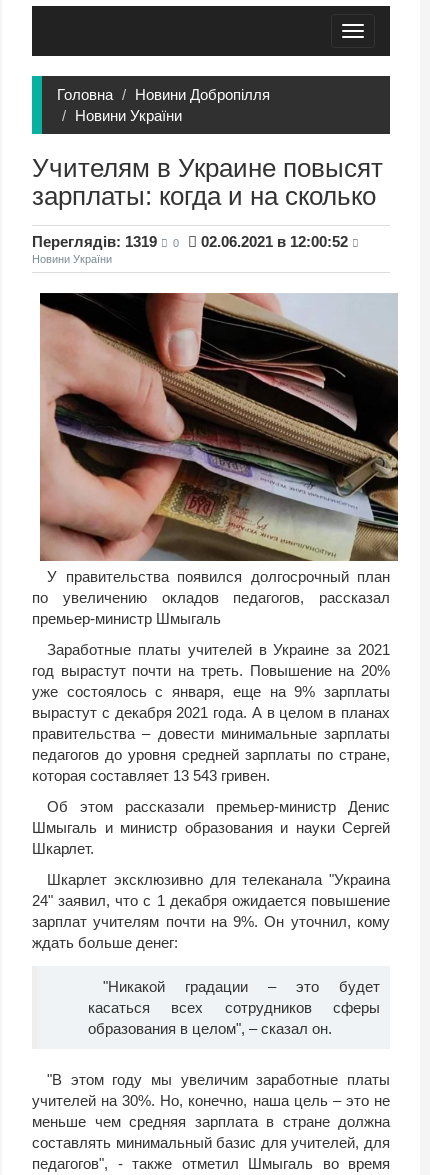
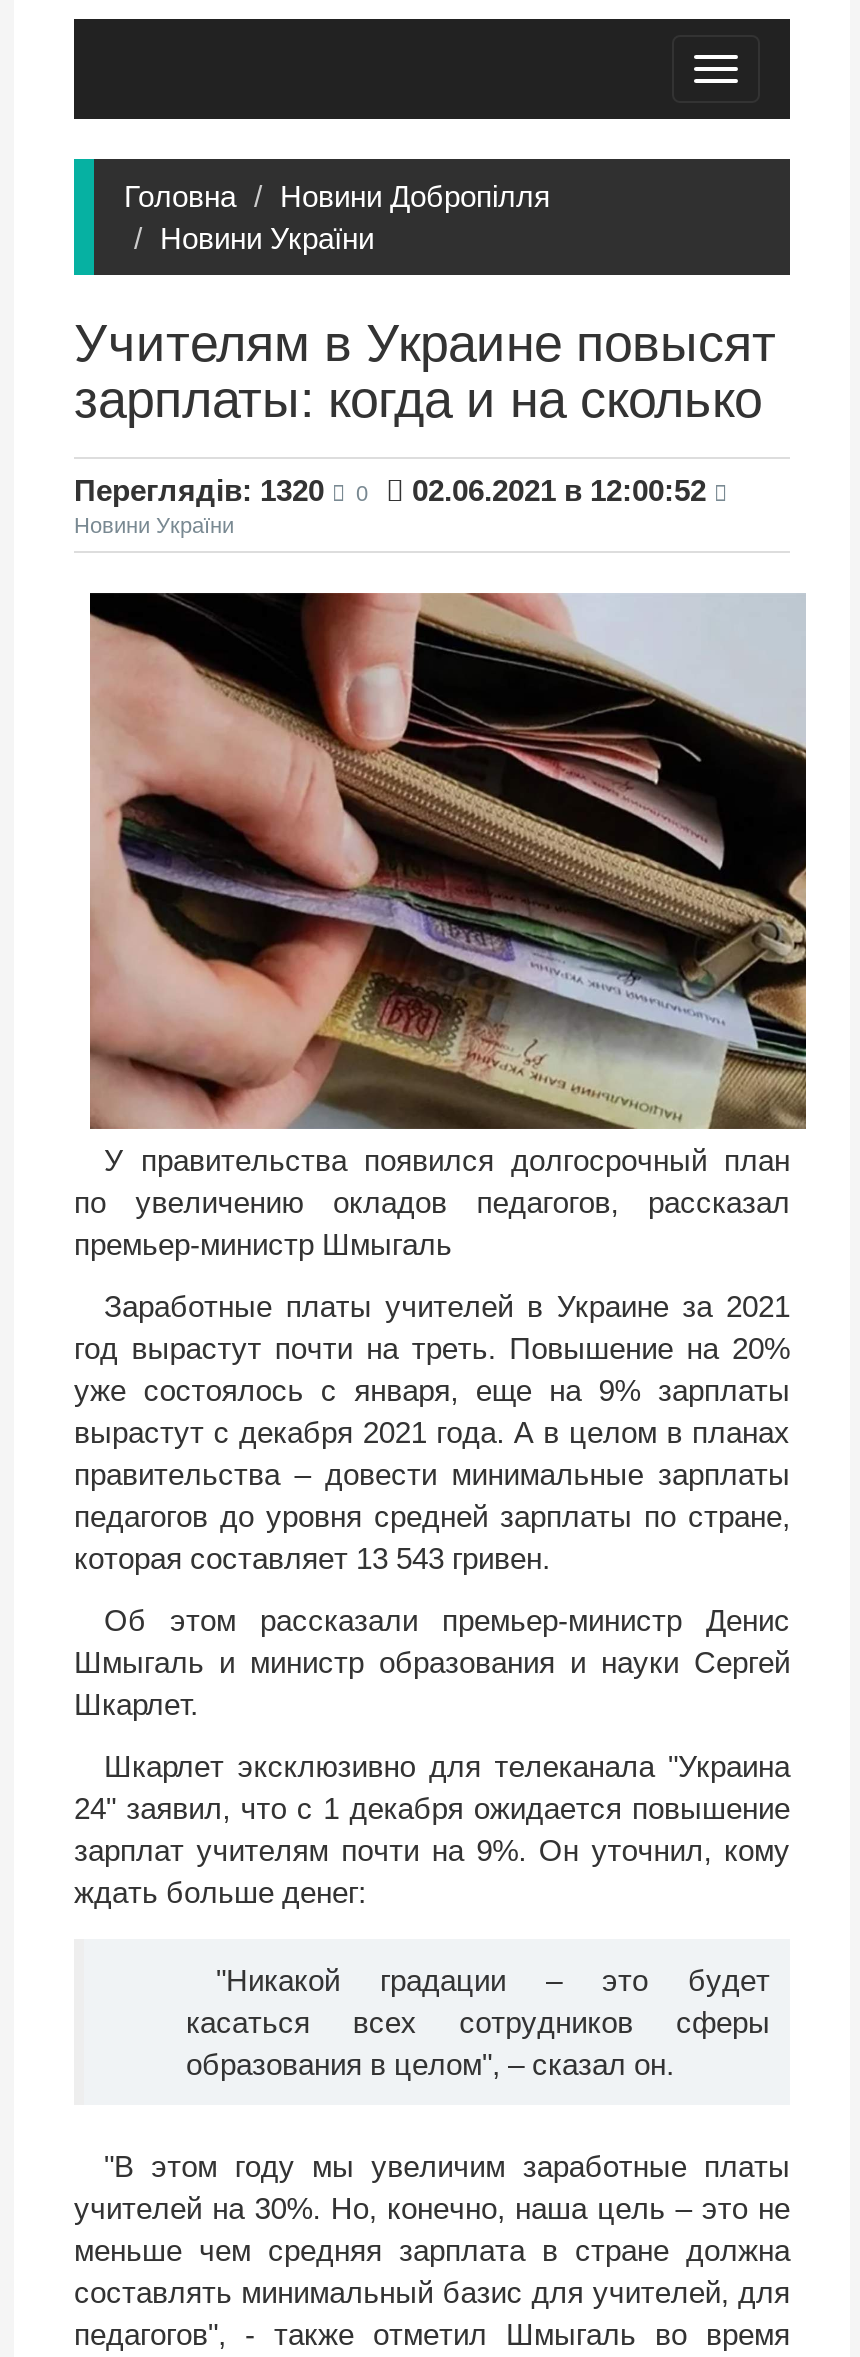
- Переглядів: 1319
+ Переглядів: 1320
